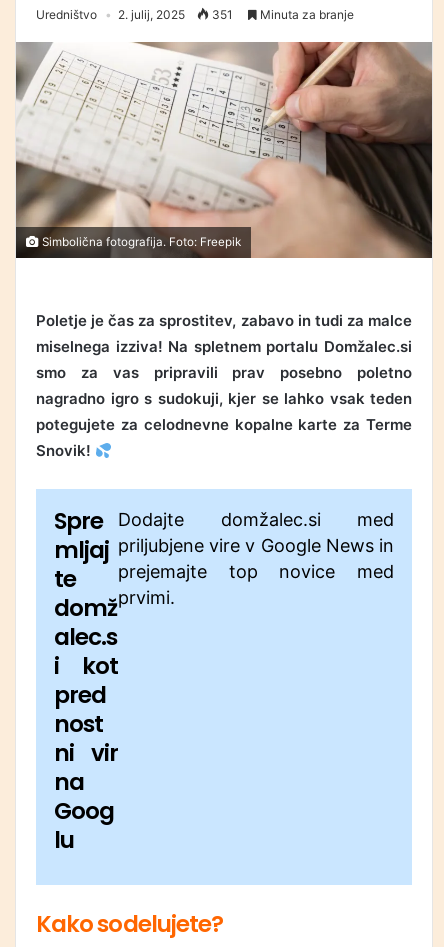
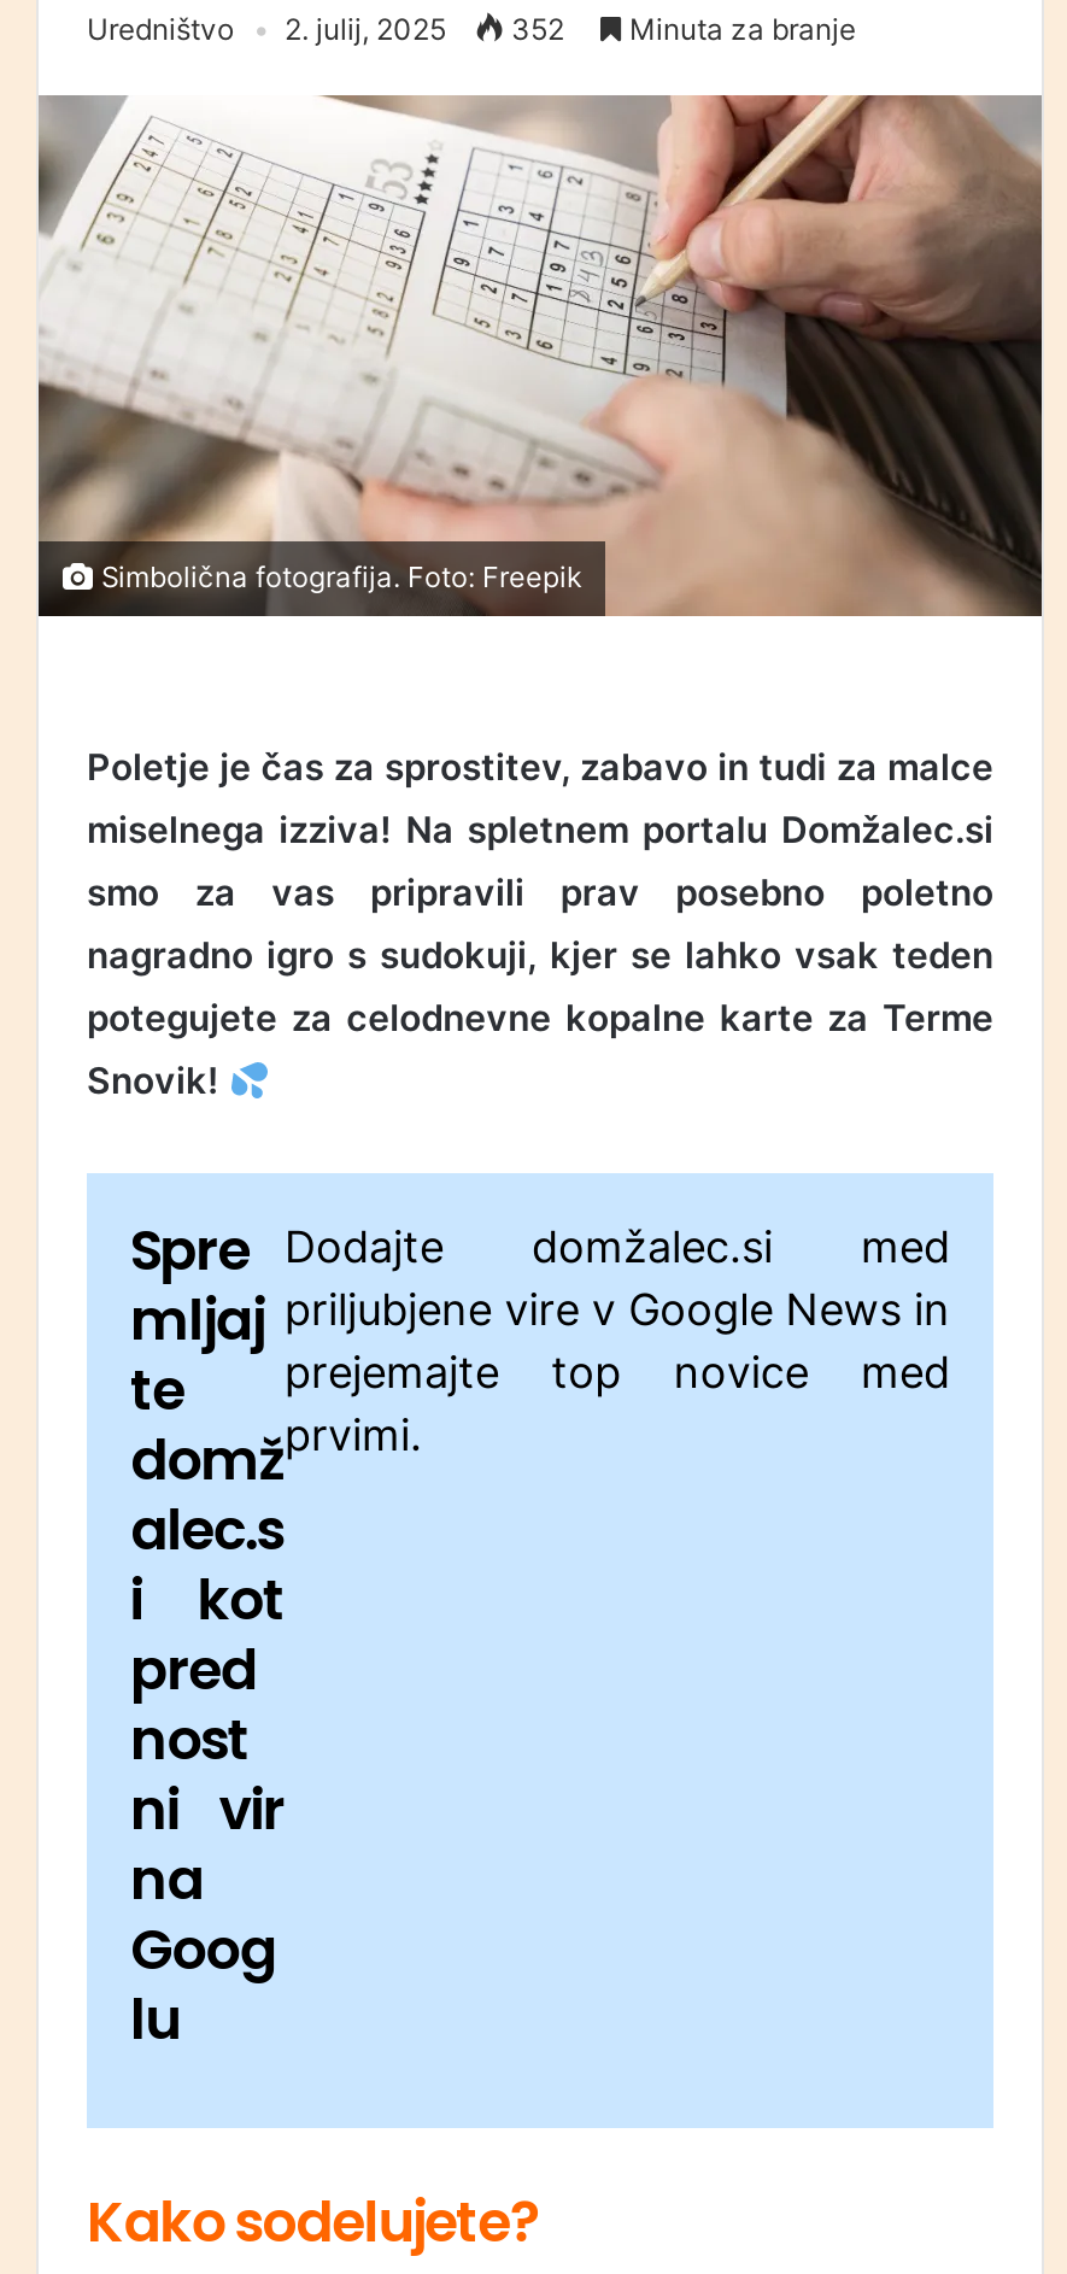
- Uredništvo 2. julij, 2025 351 Minuta za branje
+ Uredništvo 2. julij, 2025 352 Minuta za branje
